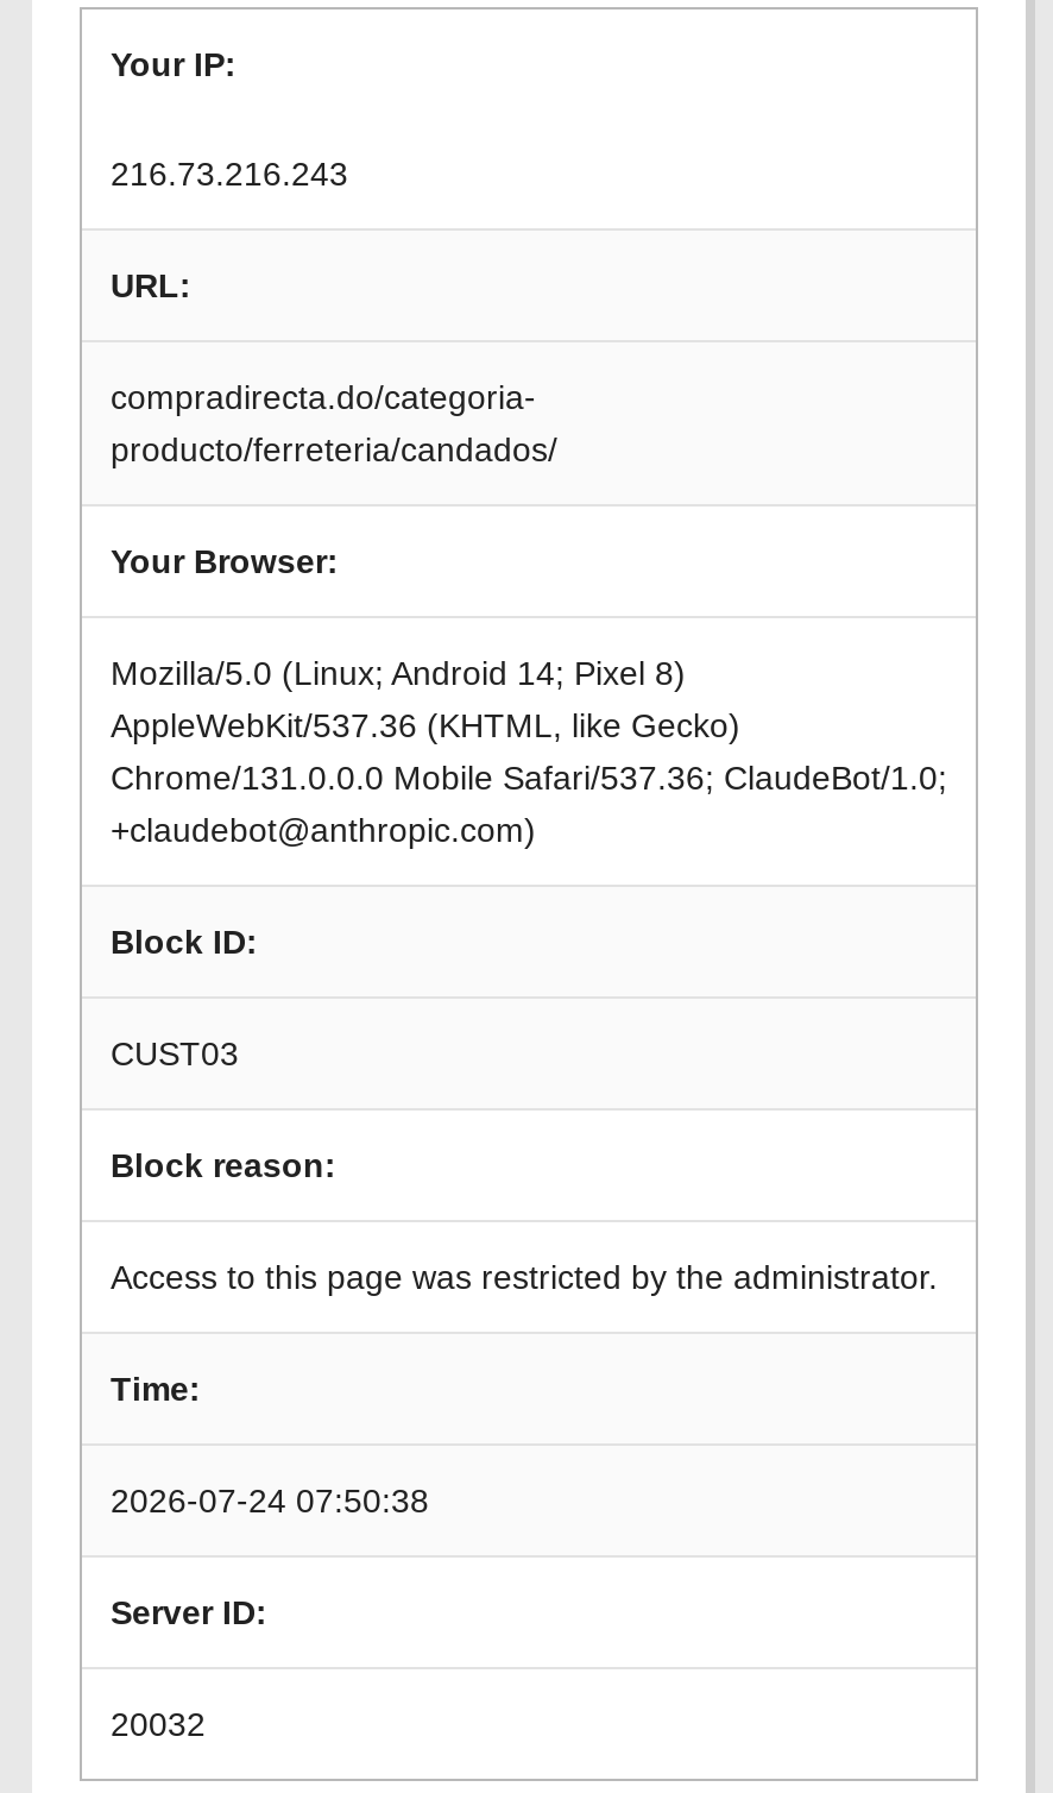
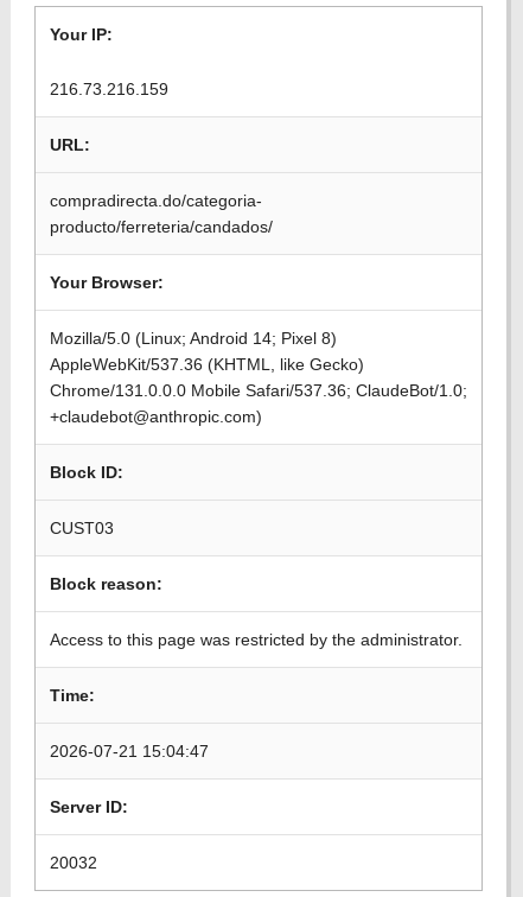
- 216.73.216.243
+ 216.73.216.159

- 2026-07-24 07:50:38
+ 2026-07-21 15:04:47
